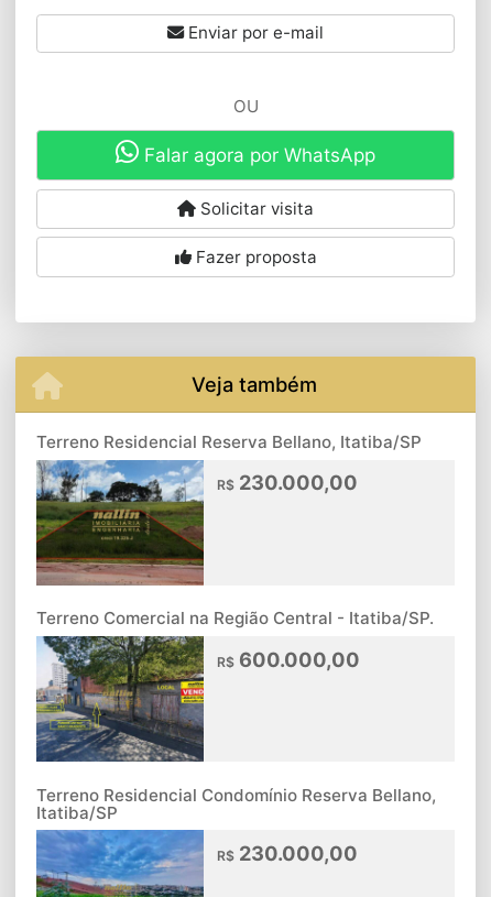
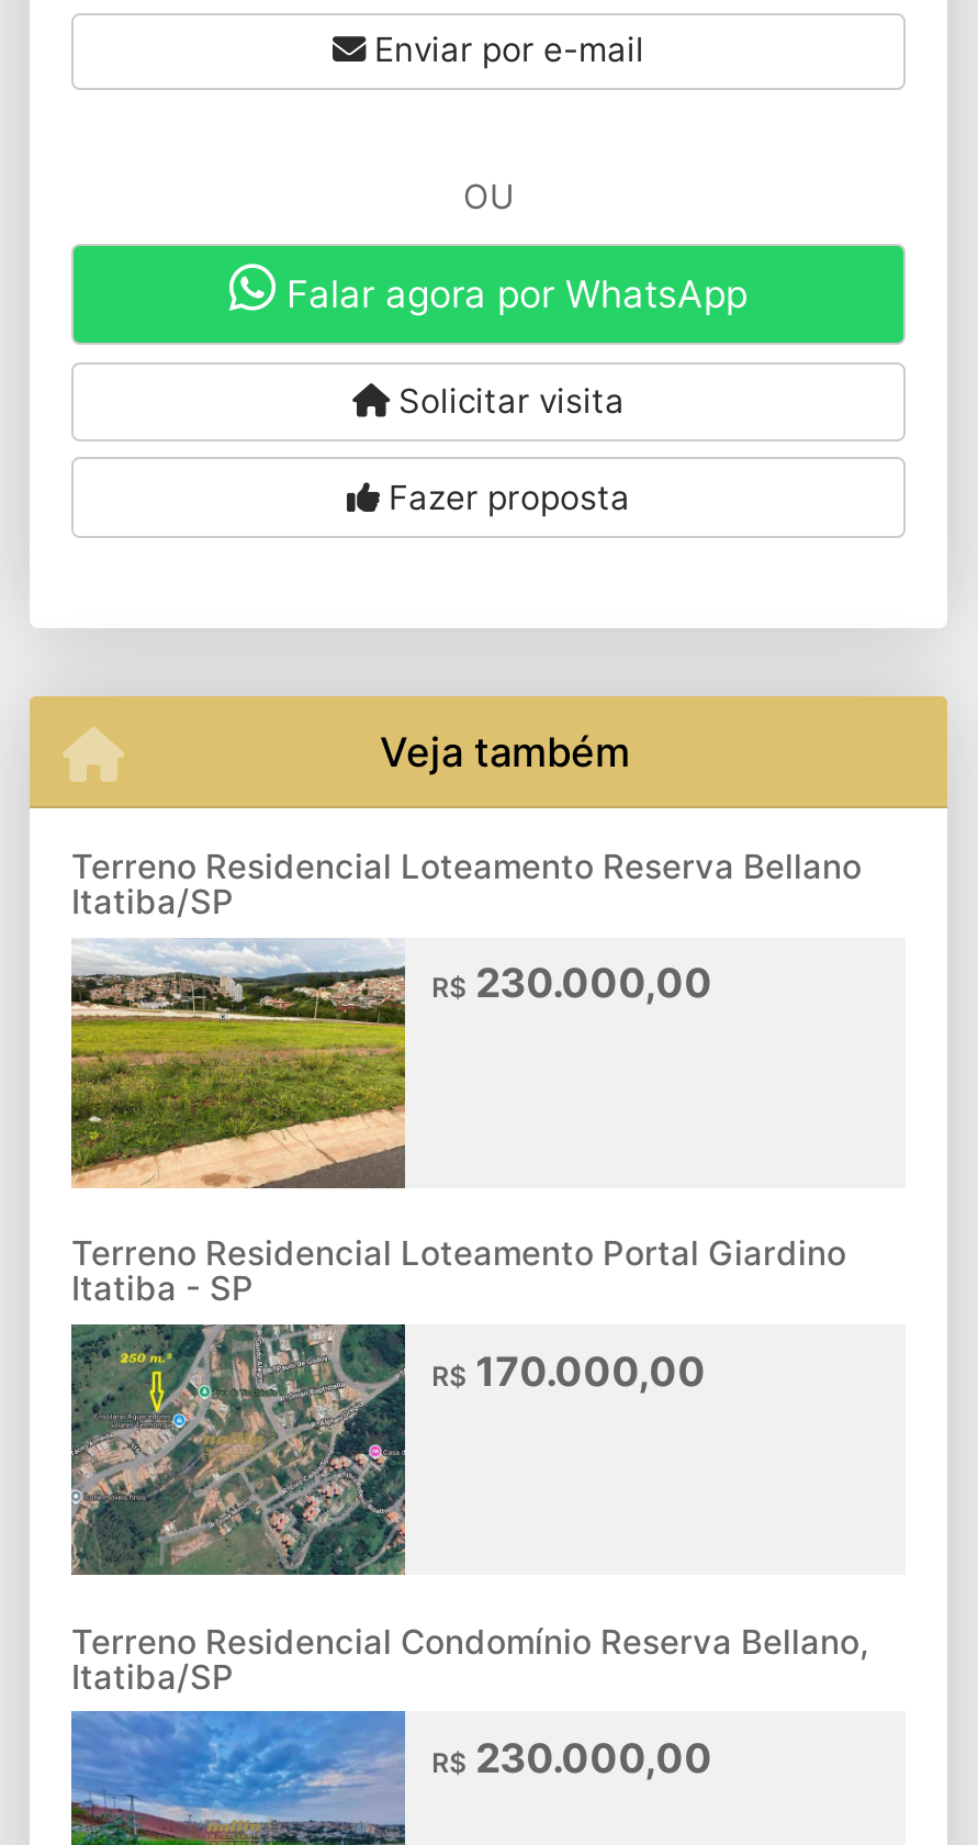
- Terreno Residencial Reserva Bellano, Itatiba/SP
+ Terreno Residencial Loteamento Reserva Bellano
+ Itatiba/SP

- [image]
- Terreno Comercial na Região Central - Itatiba/SP.
+ [image]
+ Terreno Residencial Loteamento Portal Giardino
+ Itatiba - SP

- [image]
- R$600.000,00
+ [image]
+ R$170.000,00
